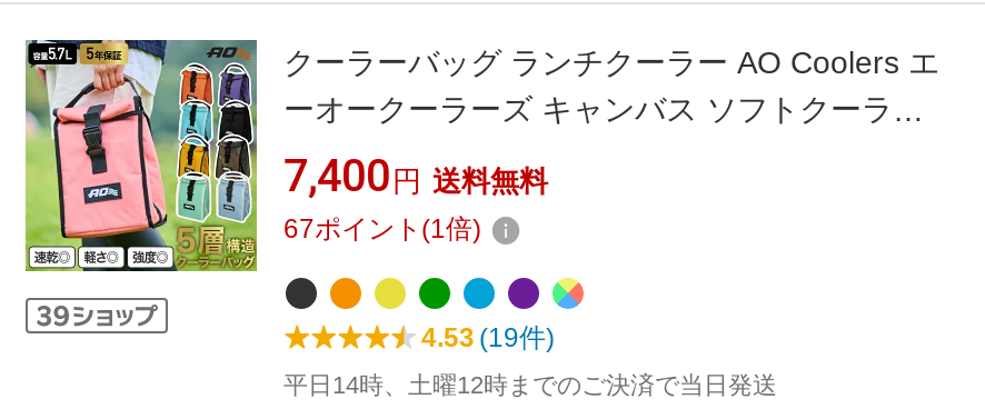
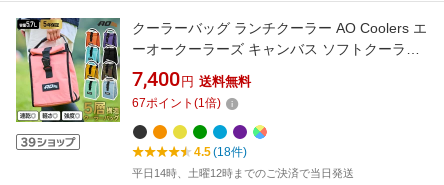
- 4.53 (19件)
+ 4.5 (18件)
